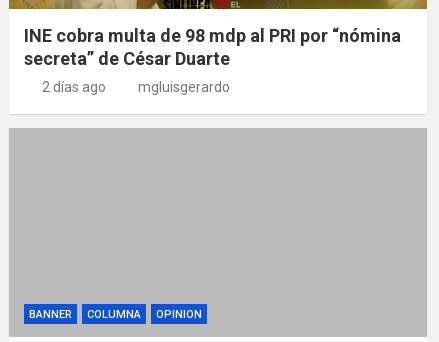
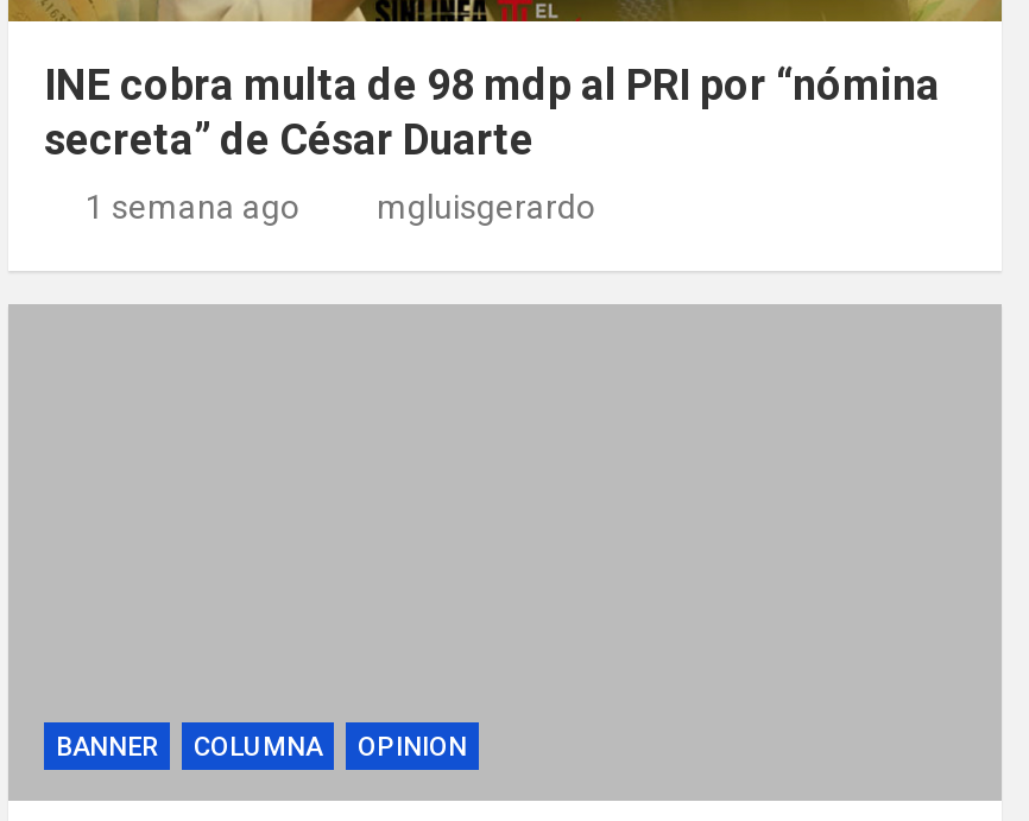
- 2 días ago
+ 1 semana ago
